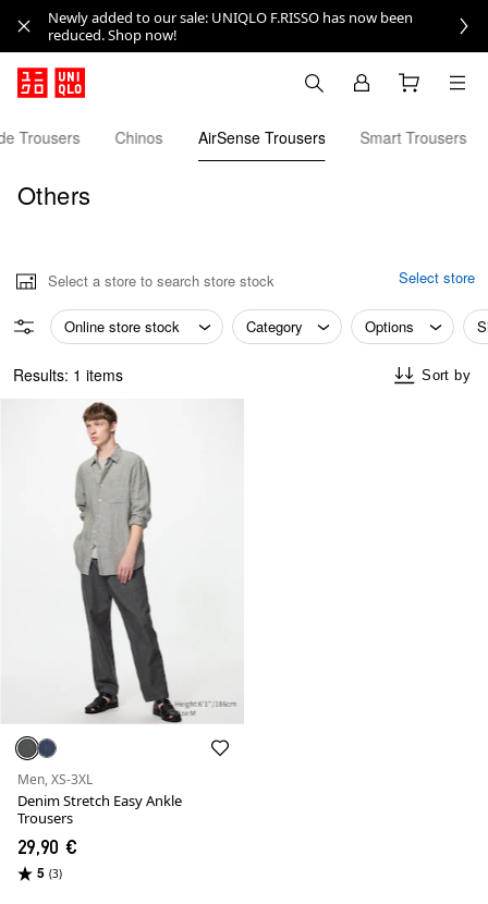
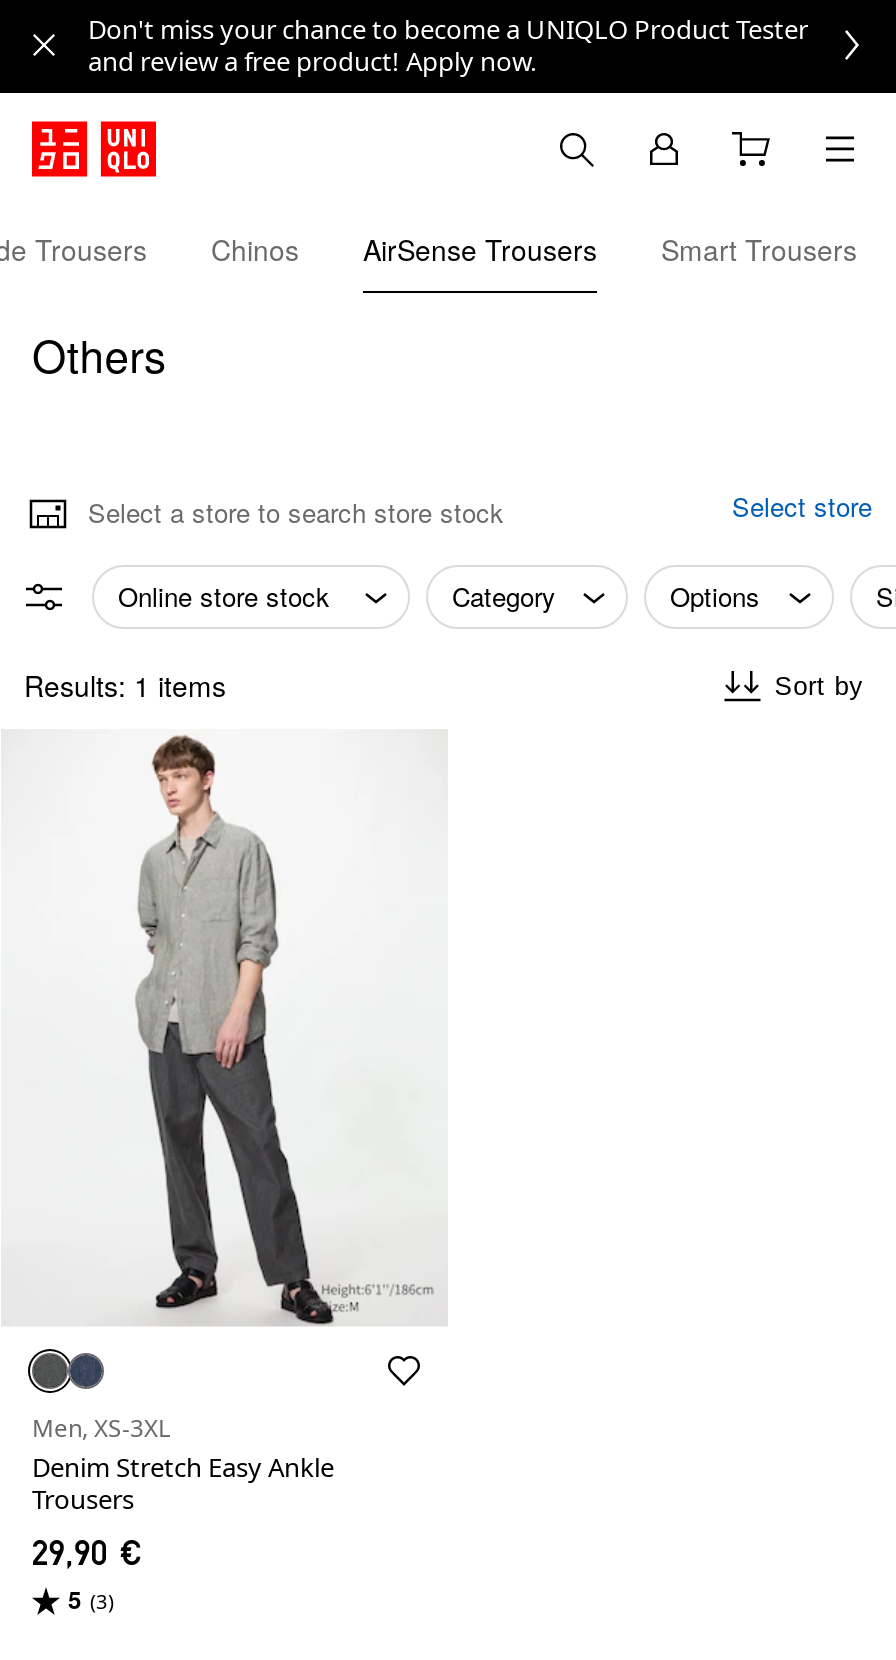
- Newly added to our sale: UNIQLO F.RISSO has now been
- reduced. Shop now!
+ Don't miss your chance to become a UNIQLO Product Tester
+ and review a free product! Apply now.
